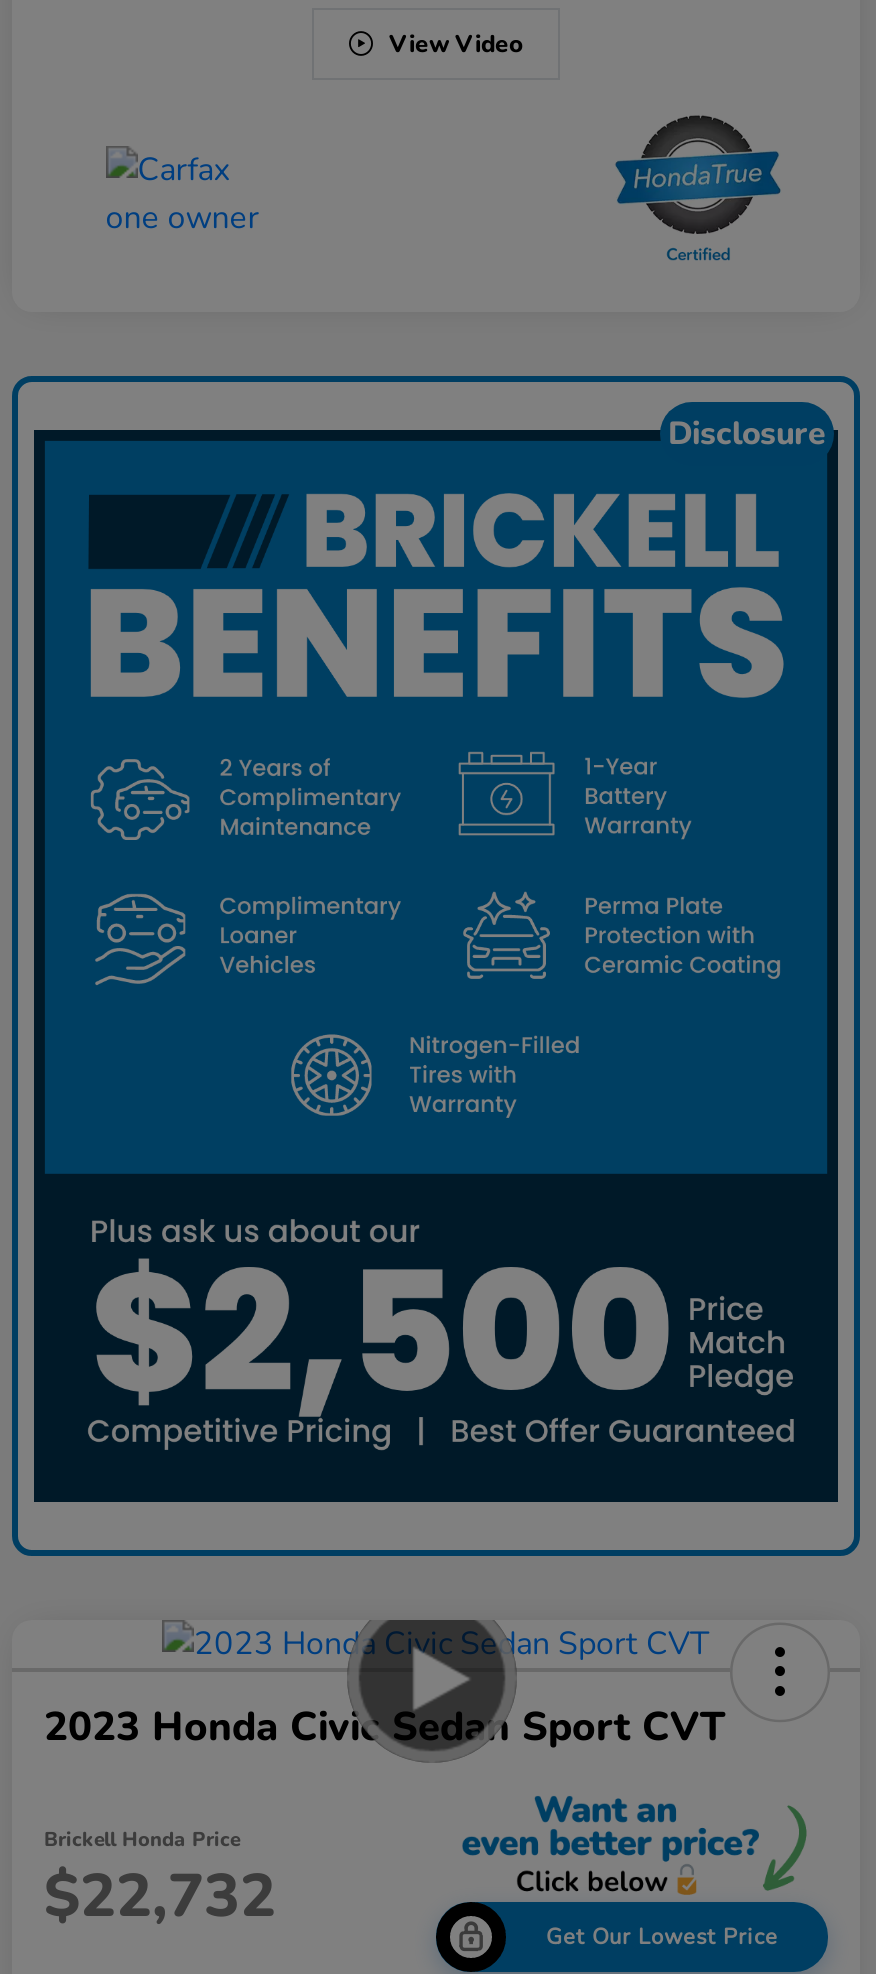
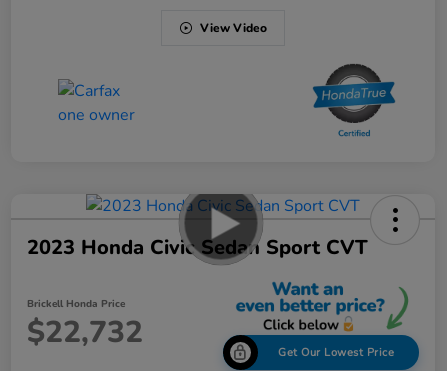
- [image]
- Disclosure
